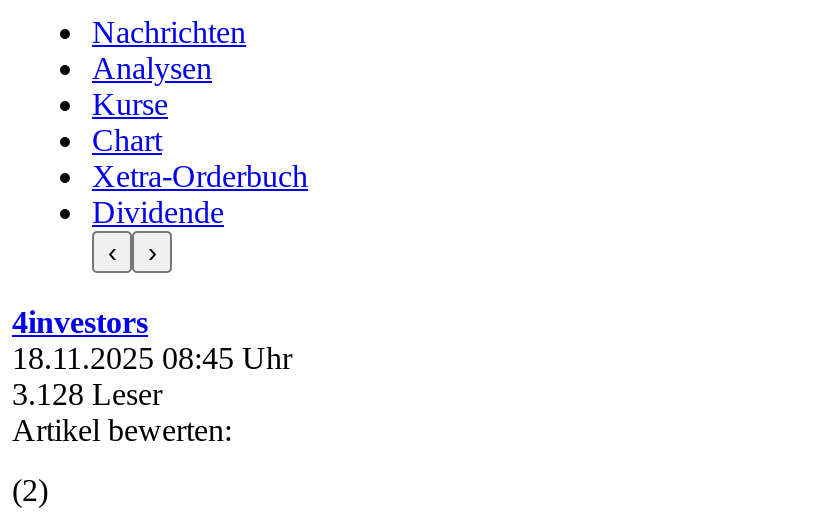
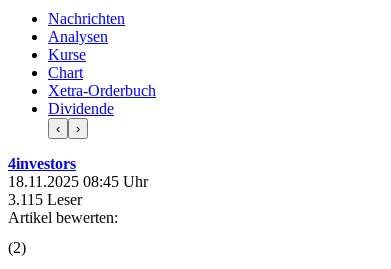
- 3.128 Leser
+ 3.115 Leser
